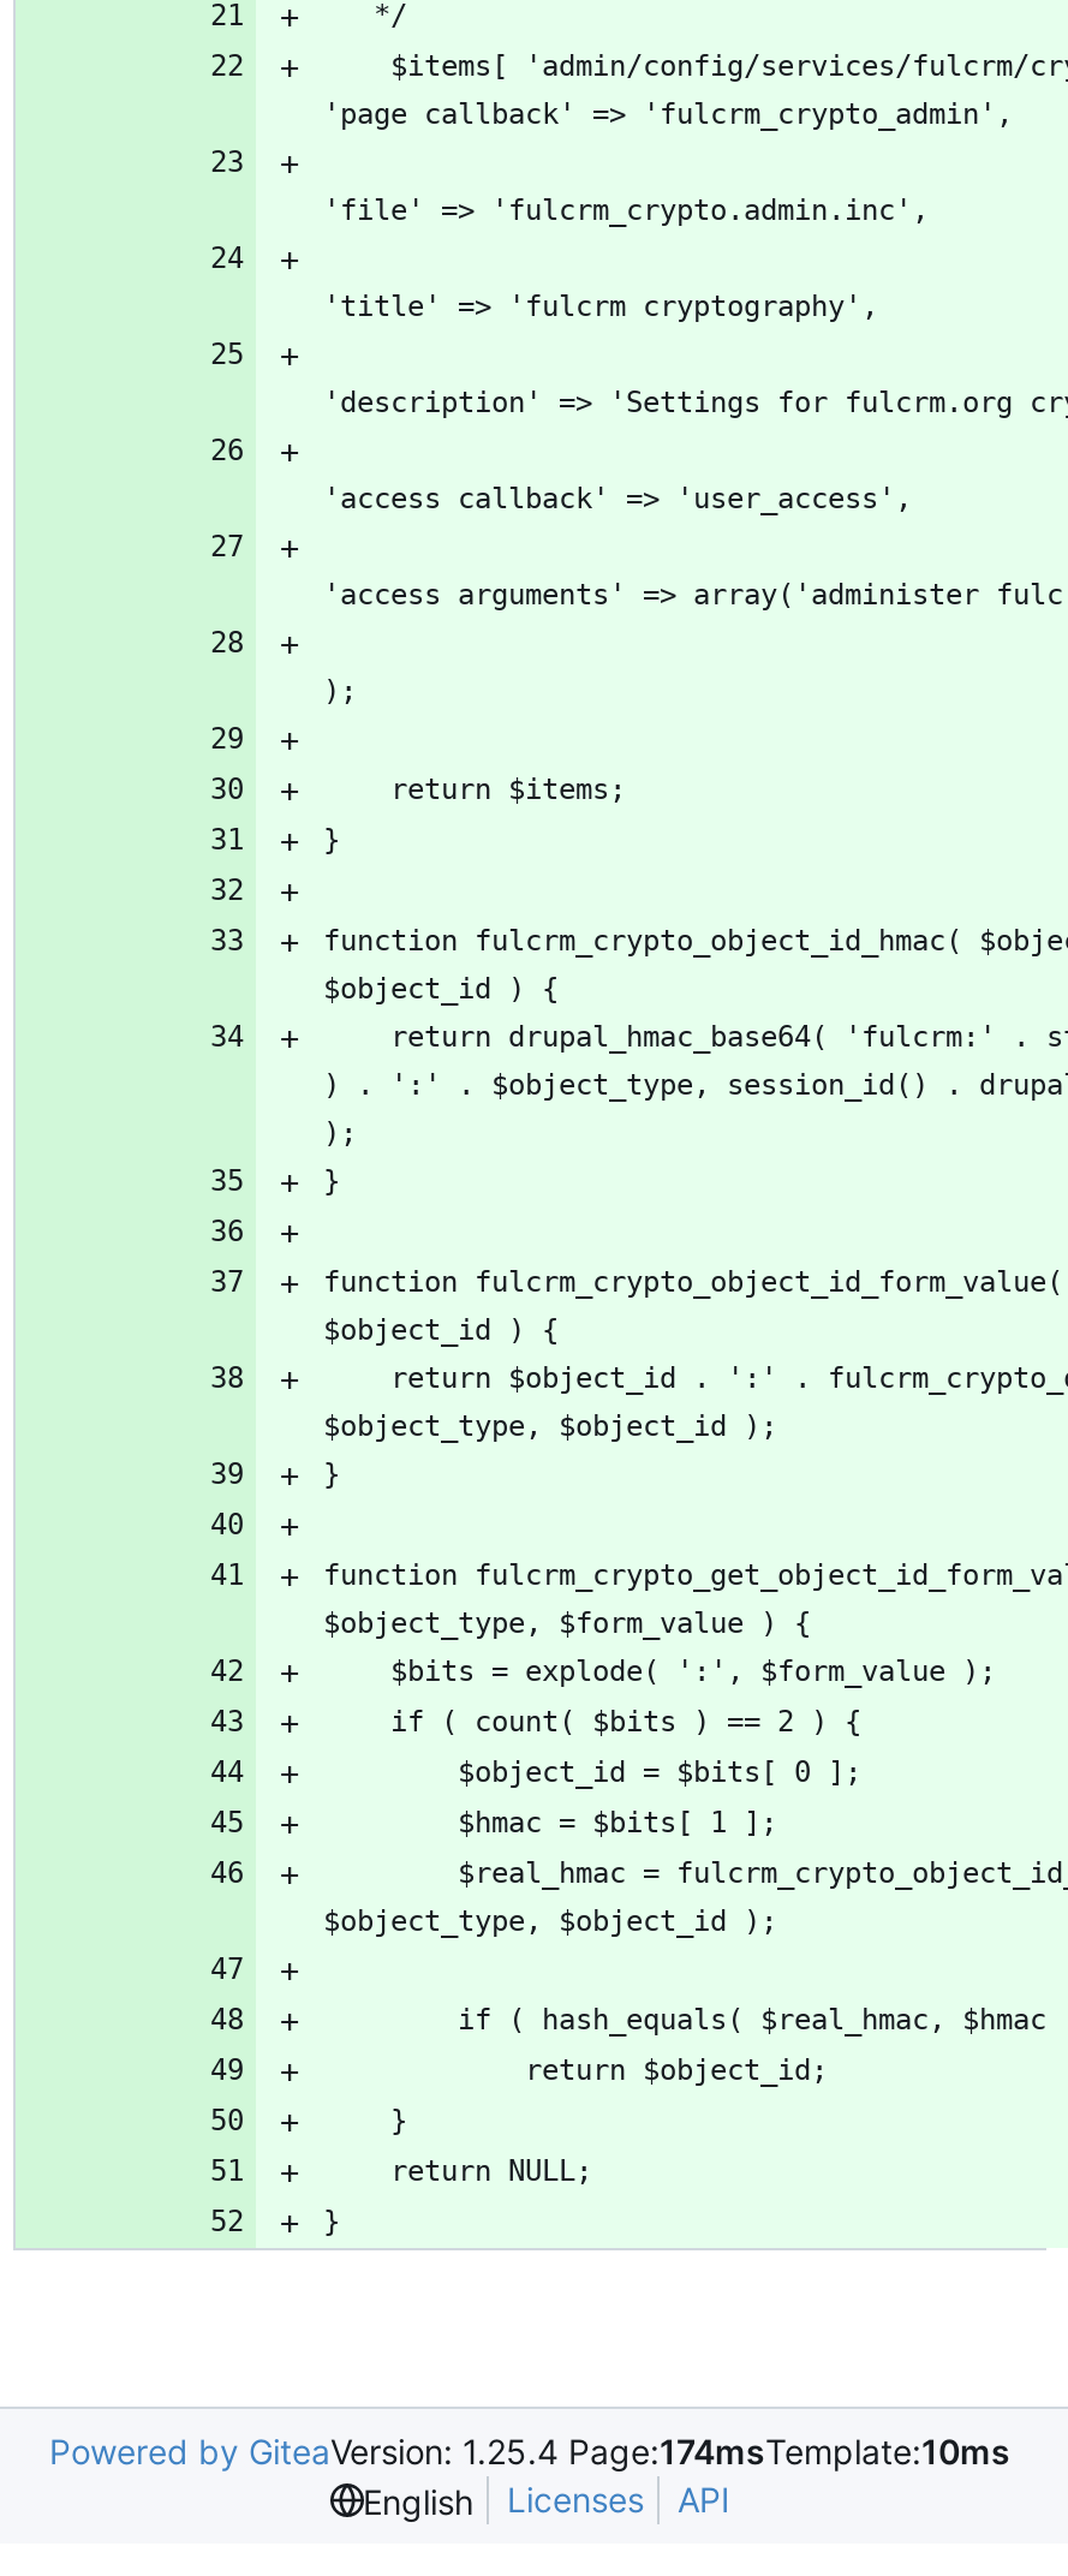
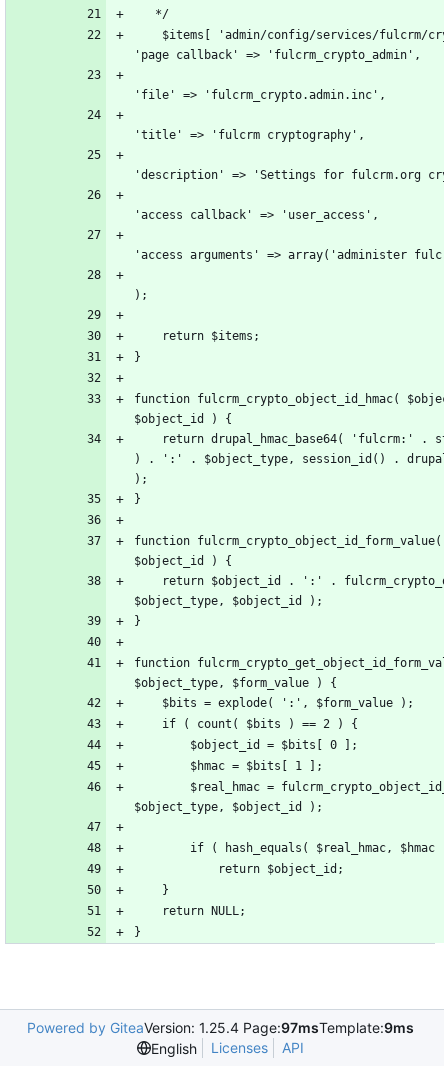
- Powered by GiteaVersion: 1.25.4 Page:174msTemplate:10ms
+ Powered by GiteaVersion: 1.25.4 Page:97msTemplate:9ms
